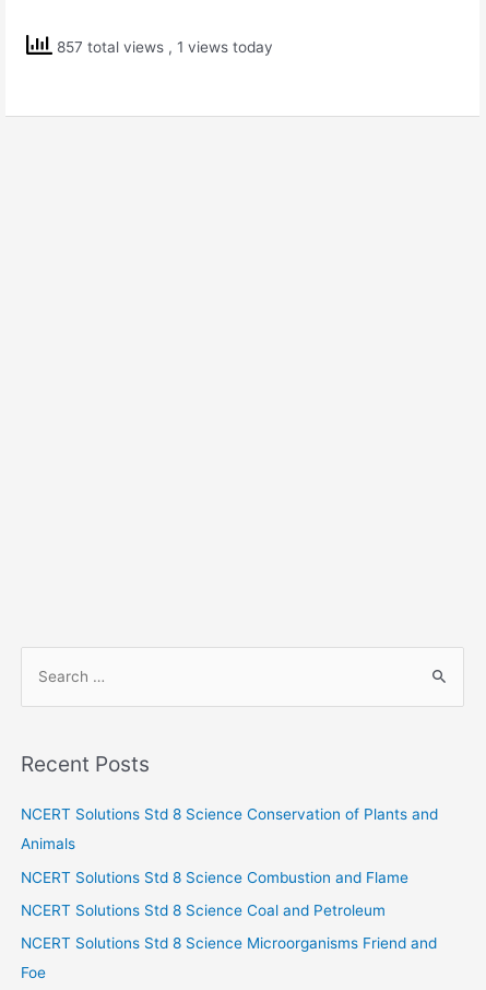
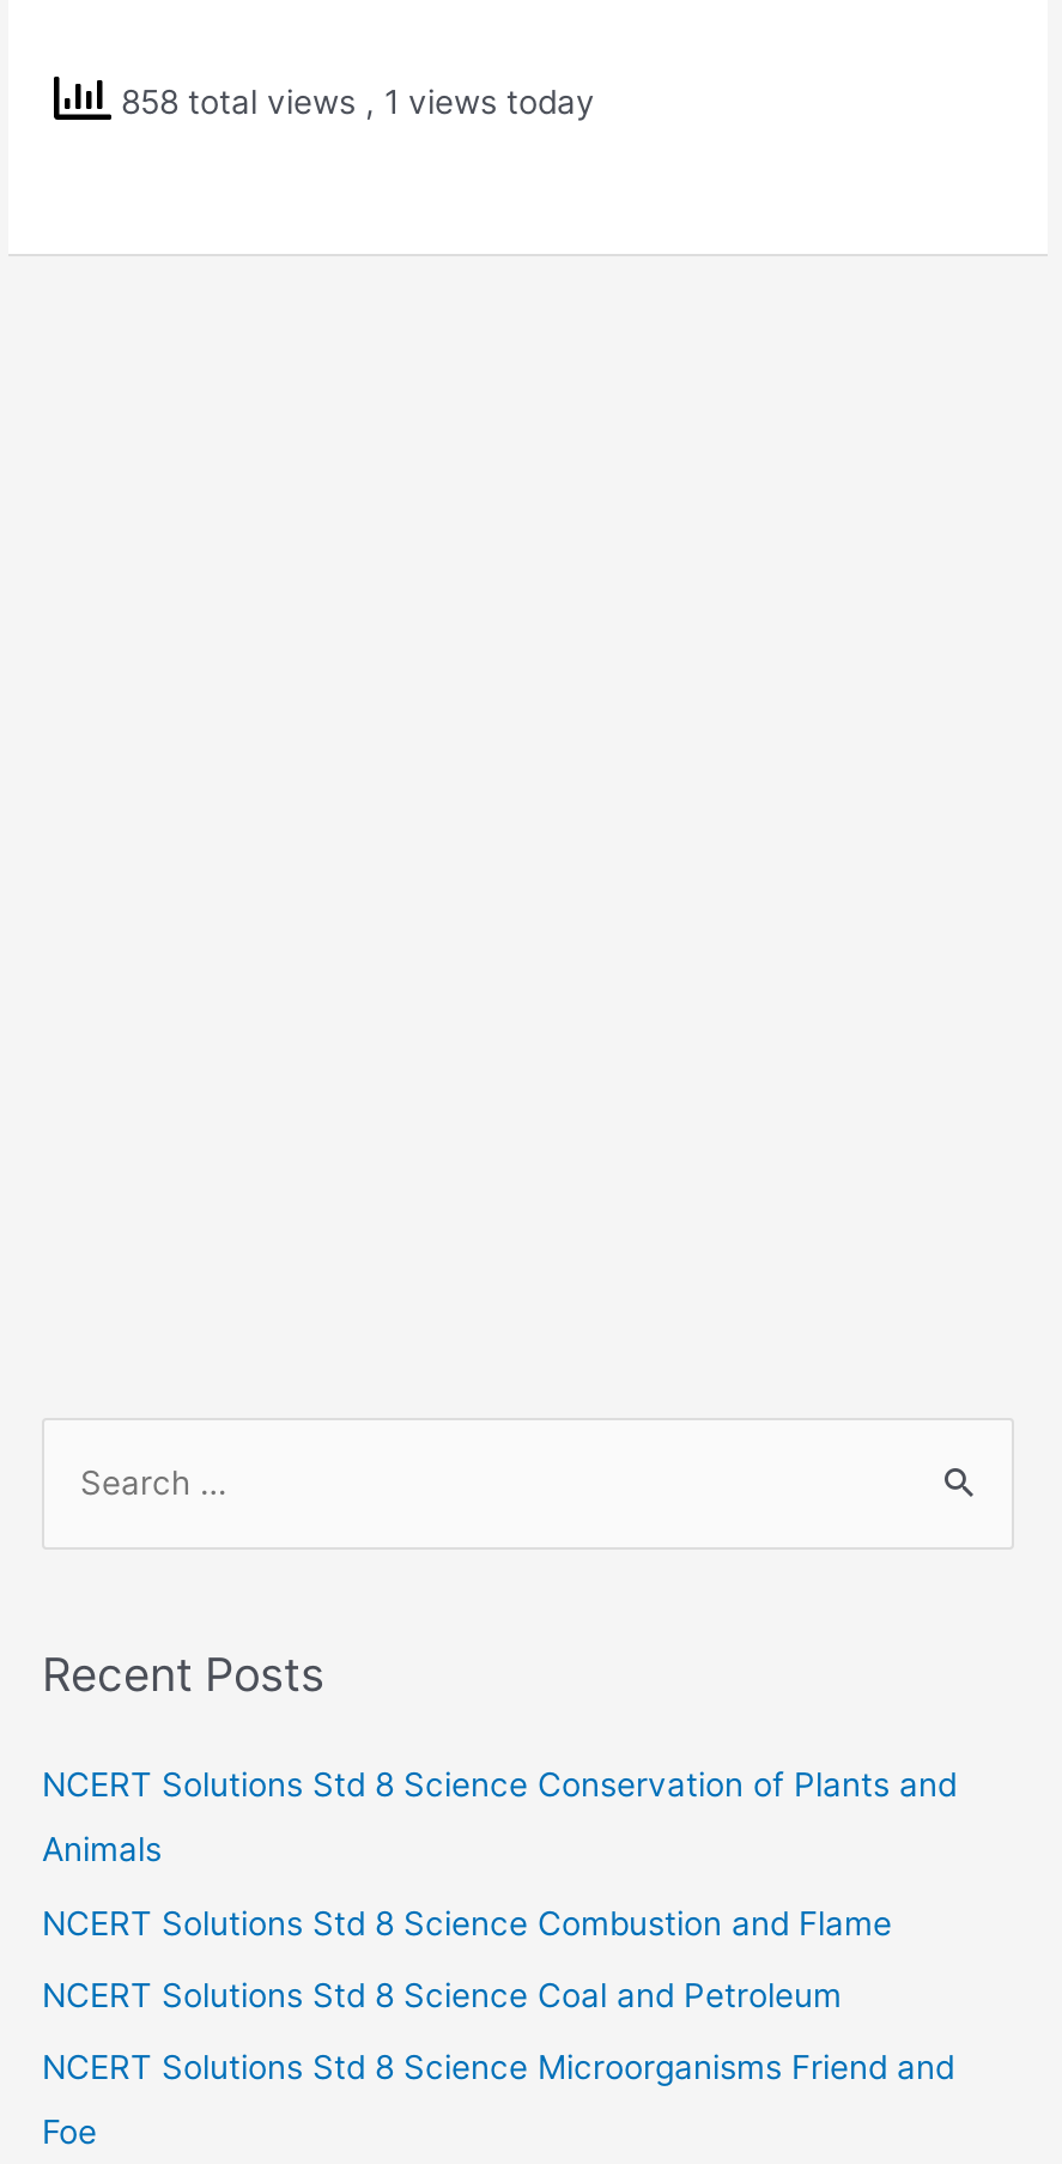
- 857 total views, 1 views today
+ 858 total views, 1 views today
